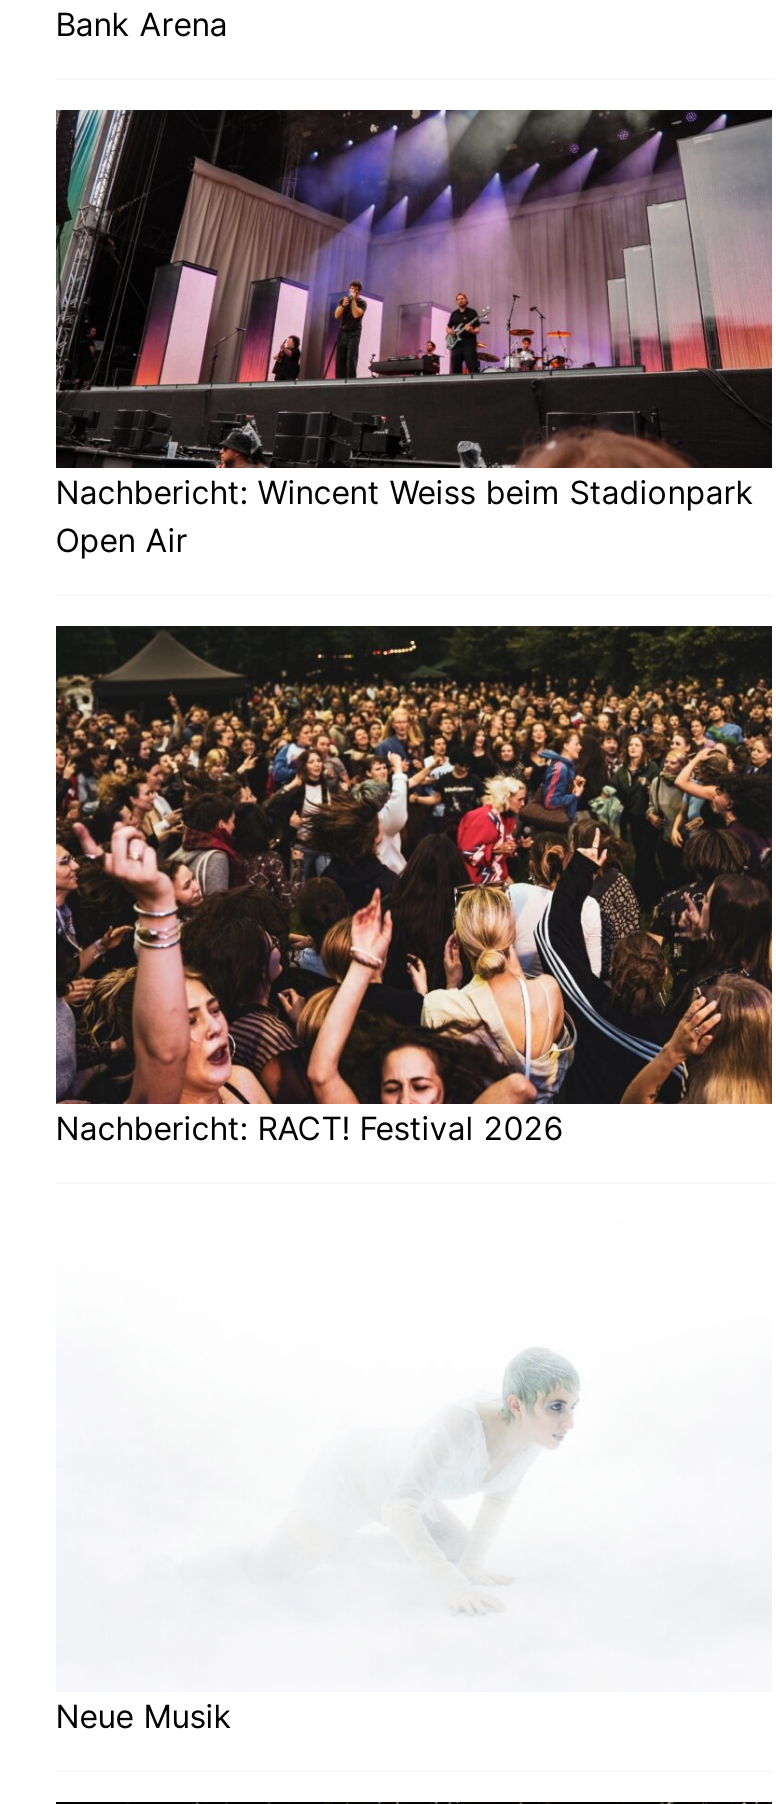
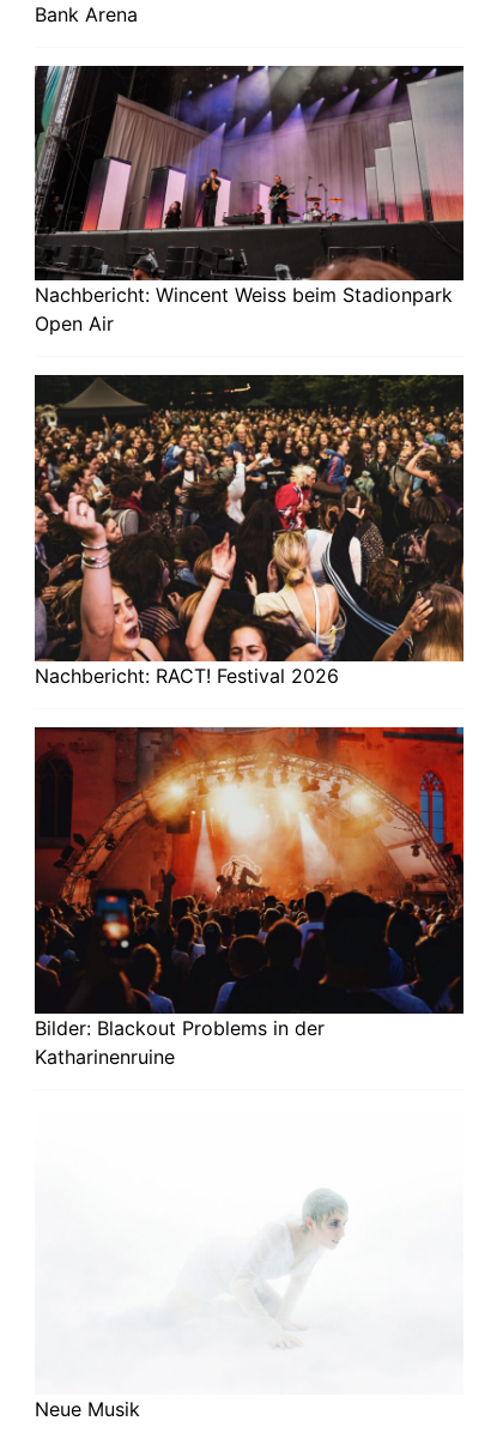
+ [image]
+ Bilder: Blackout Problems in der
+ Katharinenruine
